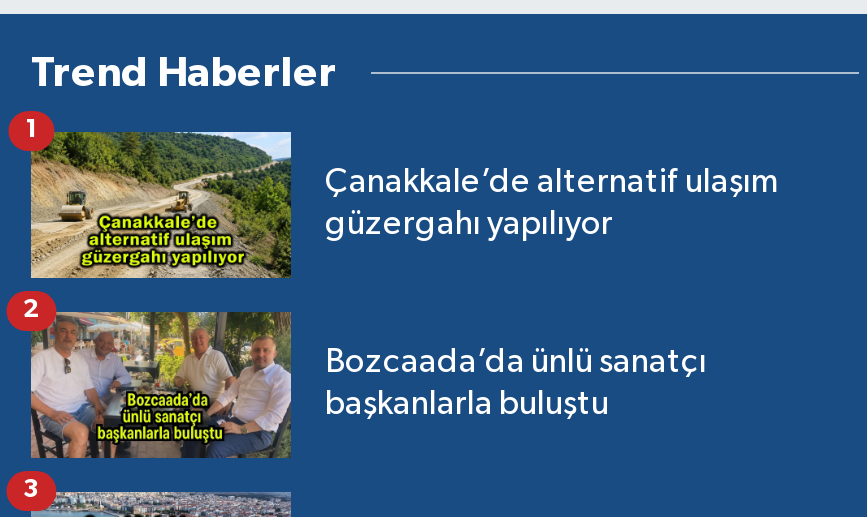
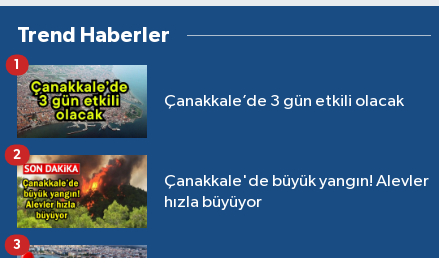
- [image]
- Çanakkale’de alternatif ulaşım
- güzergahı yapılıyor
+ [image]
+ Çanakkale’de 3 gün etkili olacak

- [image]
- Bozcaada’da ünlü sanatçı
- başkanlarla buluştu
+ [image]
+ Çanakkale'de büyük yangın! Alevler
+ hızla büyüyor
